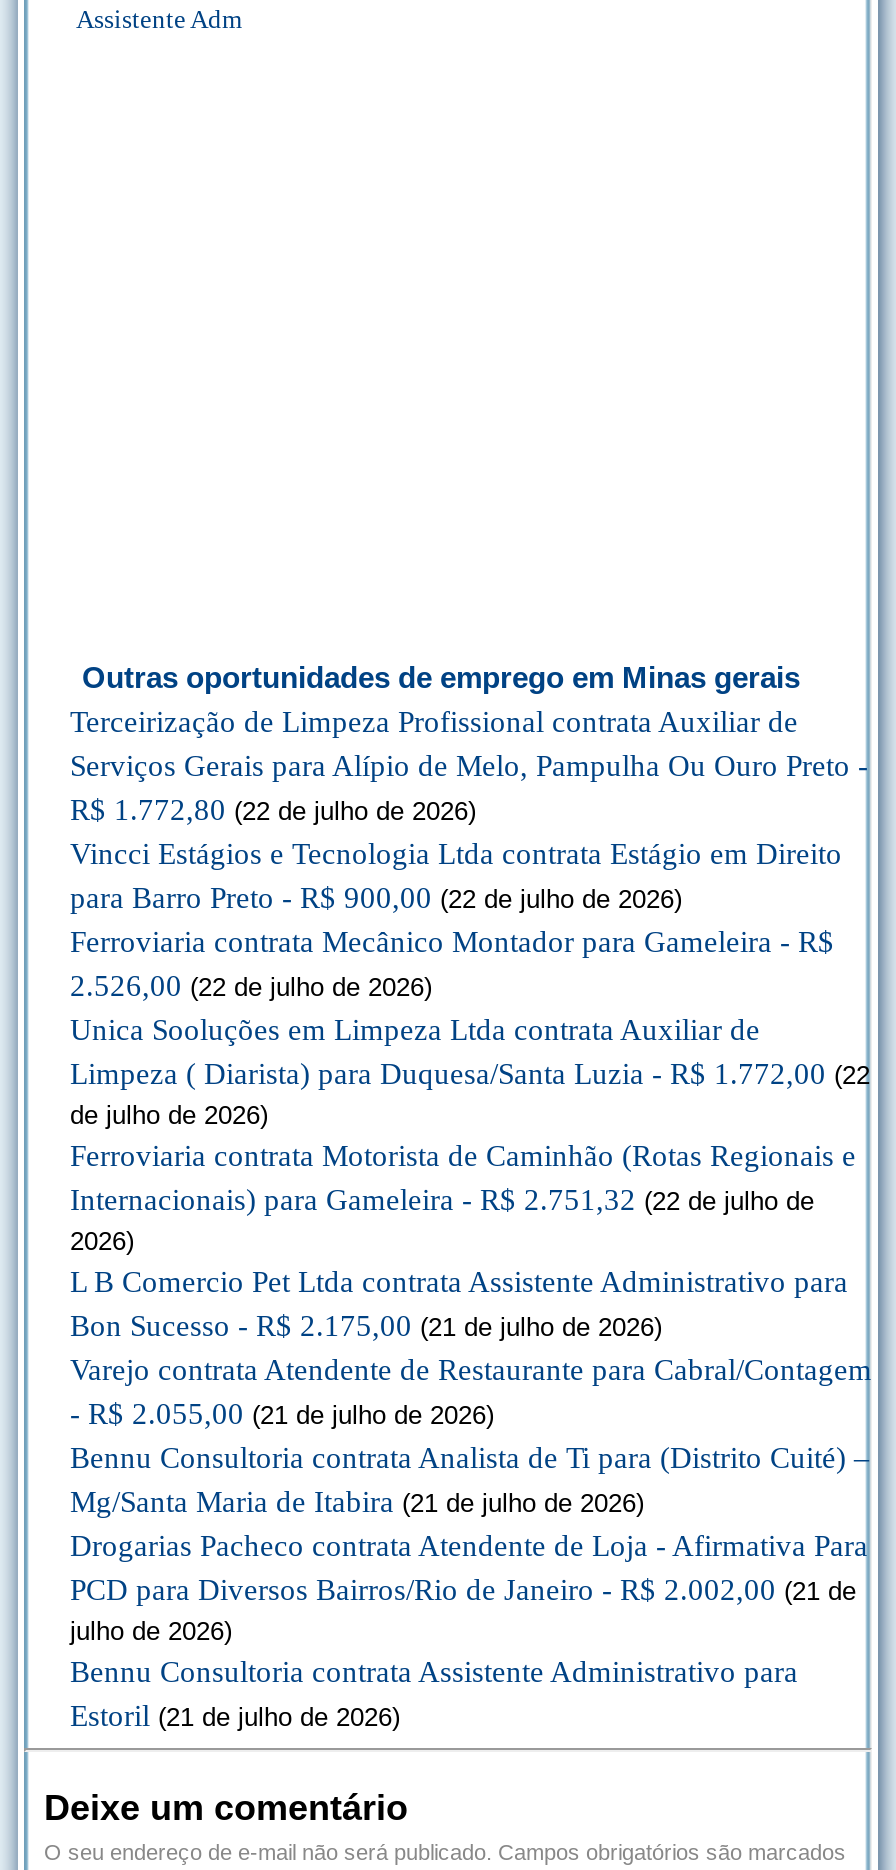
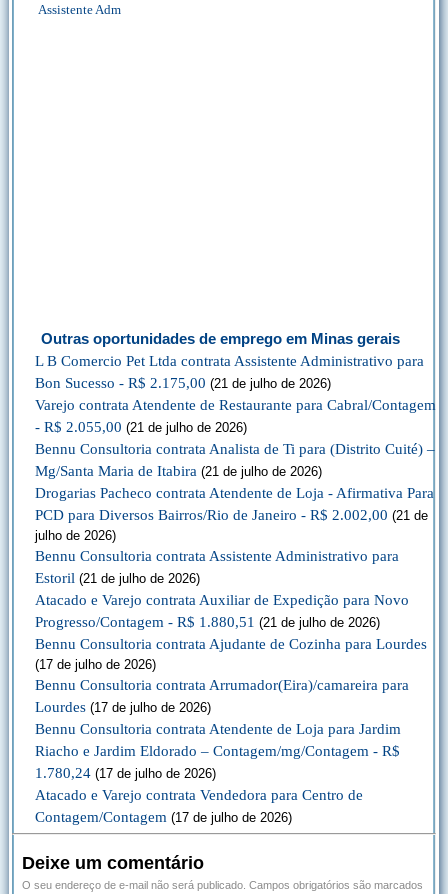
- Terceirização de Limpeza Profissional contrata Auxiliar de
- Serviços Gerais para Alípio de Melo, Pampulha Ou Ouro Preto -
- R$ 1.772,80 (22 de julho de 2026)
- Vincci Estágios e Tecnologia Ltda contrata Estágio em Direito
- para Barro Preto - R$ 900,00 (22 de julho de 2026)
- Ferroviaria contrata Mecânico Montador para Gameleira - R$
- 2.526,00 (22 de julho de 2026)
- Unica Sooluções em Limpeza Ltda contrata Auxiliar de
- Limpeza ( Diarista) para Duquesa/Santa Luzia - R$ 1.772,00 (22
- de julho de 2026)
- Ferroviaria contrata Motorista de Caminhão (Rotas Regionais e
- Internacionais) para Gameleira - R$ 2.751,32 (22 de julho de
- 2026)

moved up: L B Comercio Pet Ltda contrata Assistente Administrativo para | Bon Sucesso - R$ 2.175,00 (21 de julho de 2026) | Varejo contrata Atendente de Restaurante para Cabral/Contagem | ... | Bennu Consultoria contrata Assistente Administrativo para | Estoril (21 de julho de 2026)

+ Atacado e Varejo contrata Auxiliar de Expedição para Novo
+ Progresso/Contagem - R$ 1.880,51 (21 de julho de 2026)
+ Bennu Consultoria contrata Ajudante de Cozinha para Lourdes
+ (17 de julho de 2026)
+ Bennu Consultoria contrata Arrumador(Eira)/camareira para
+ Lourdes (17 de julho de 2026)
+ Bennu Consultoria contrata Atendente de Loja para Jardim
+ Riacho e Jardim Eldorado – Contagem/mg/Contagem - R$
+ 1.780,24 (17 de julho de 2026)
+ Atacado e Varejo contrata Vendedora para Centro de
+ Contagem/Contagem (17 de julho de 2026)
